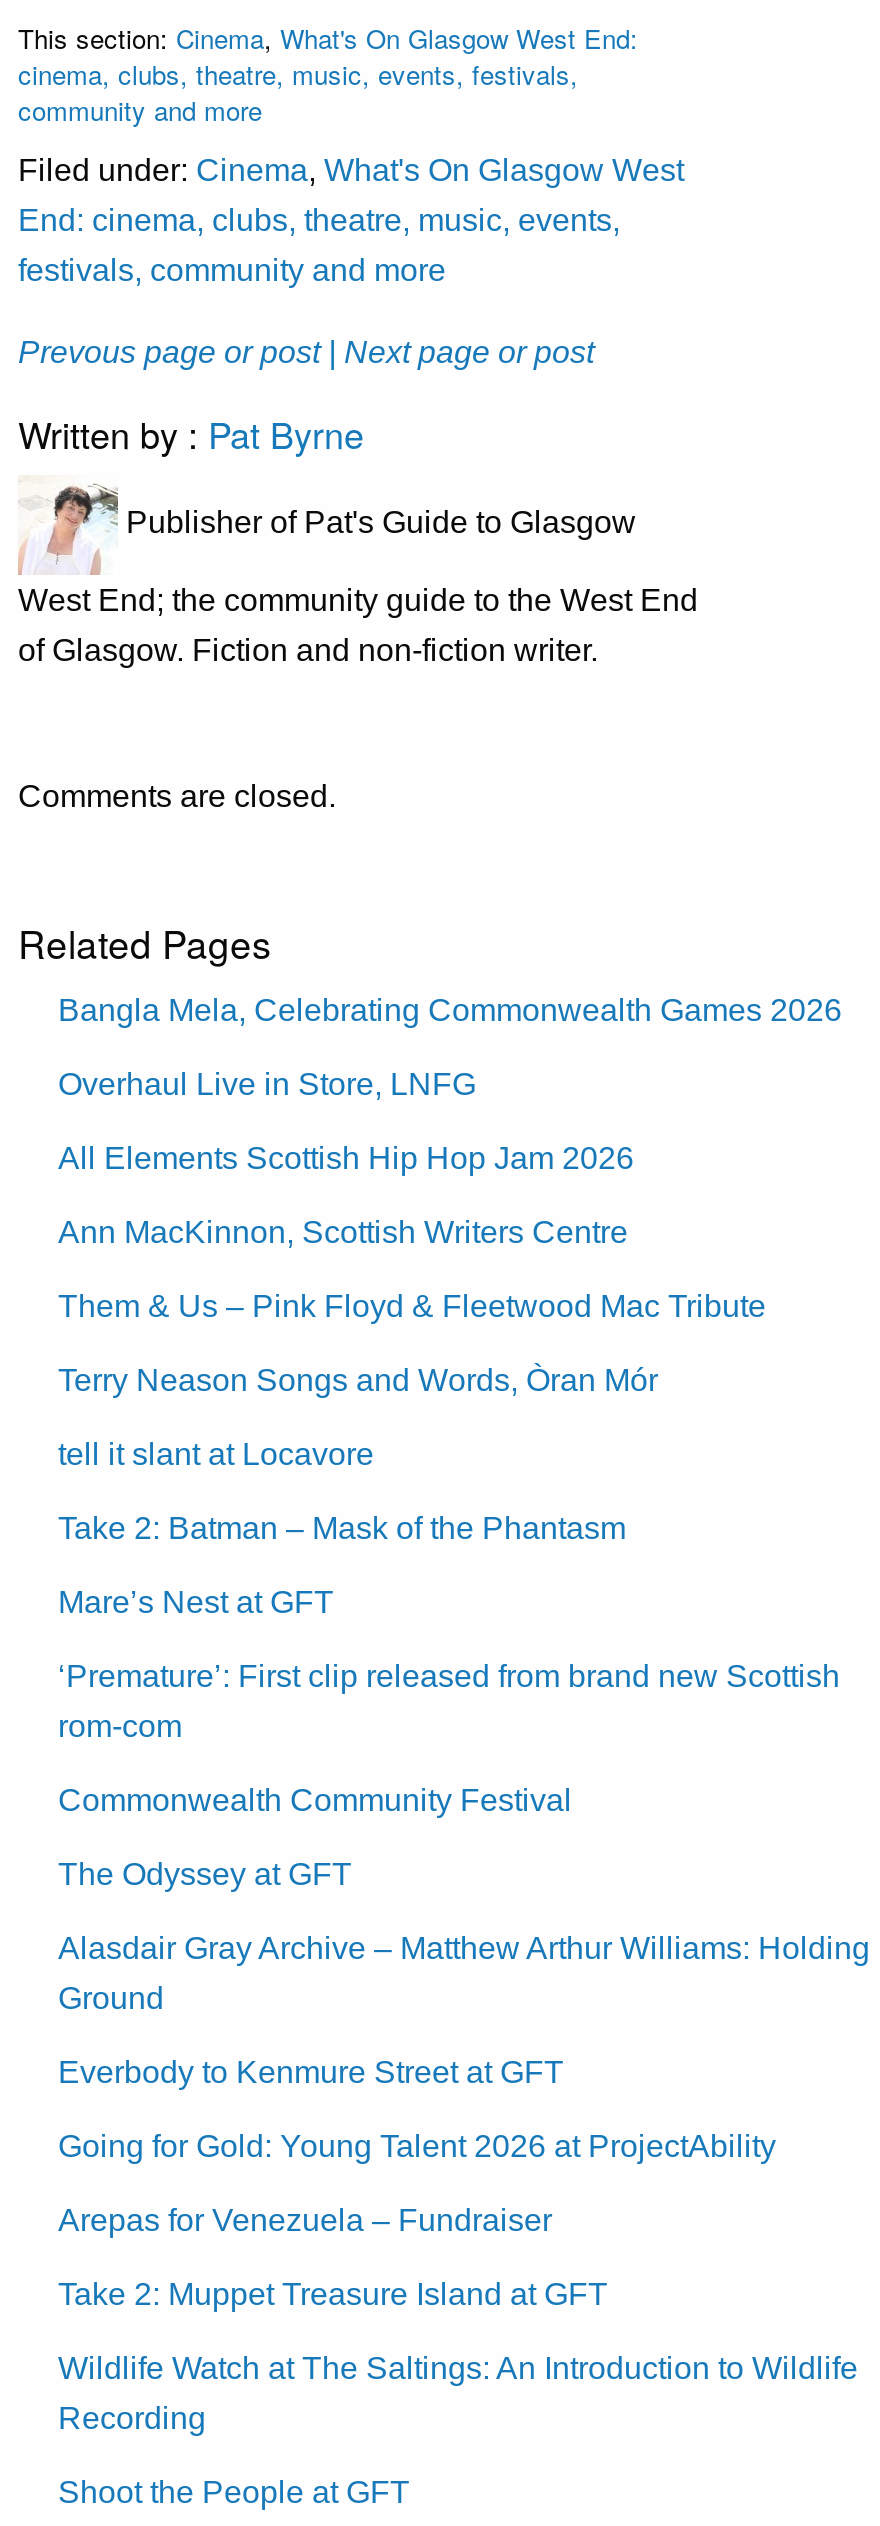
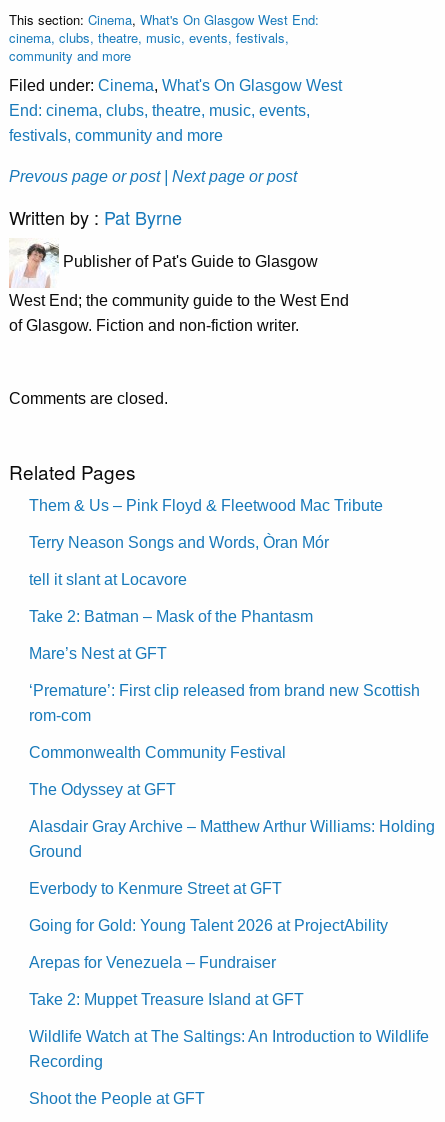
- Bangla Mela, Celebrating Commonwealth Games 2026
- Overhaul Live in Store, LNFG
- All Elements Scottish Hip Hop Jam 2026
- Ann MacKinnon, Scottish Writers Centre
